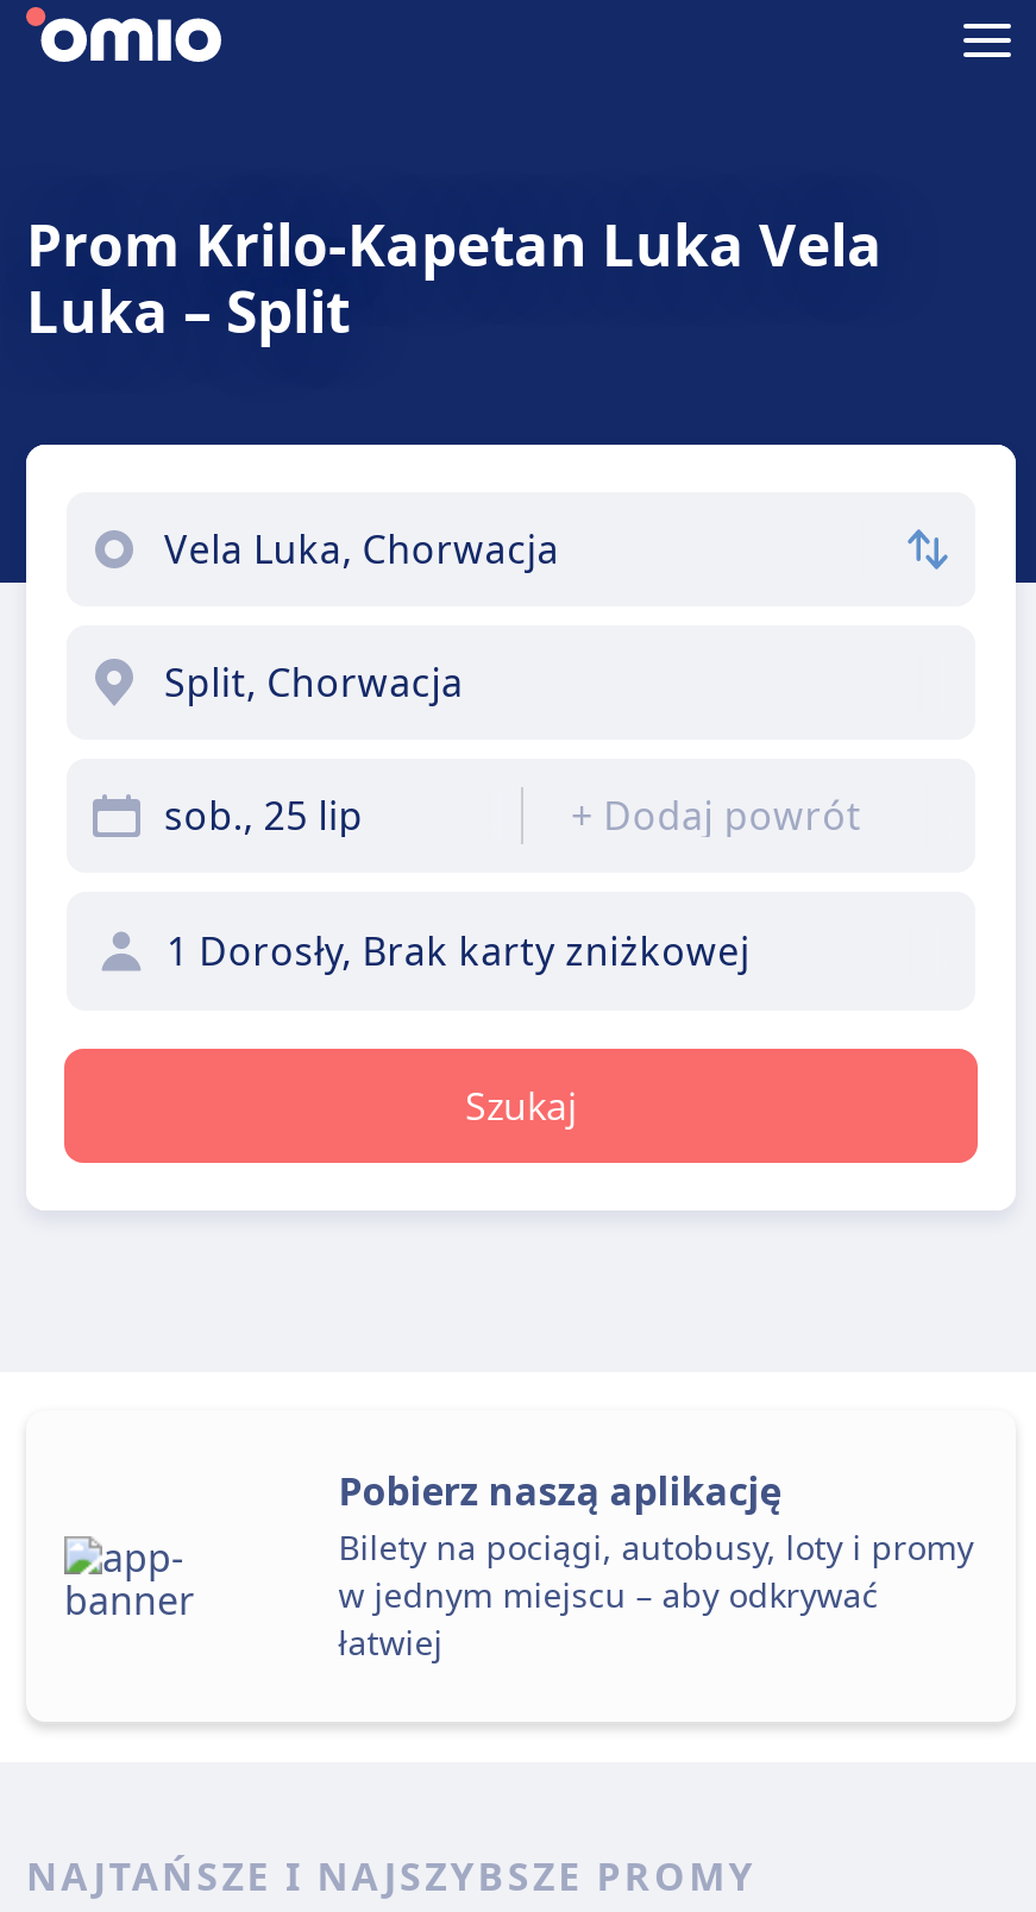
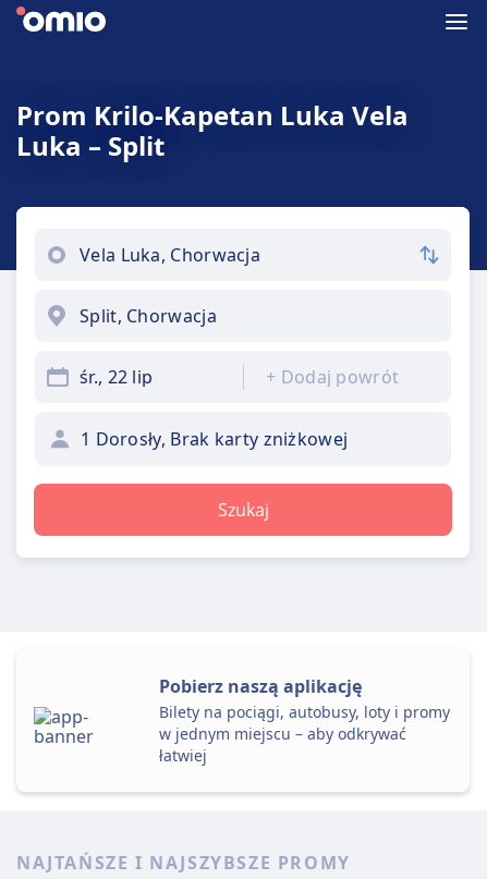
- sob., 25 lip
+ śr., 22 lip
